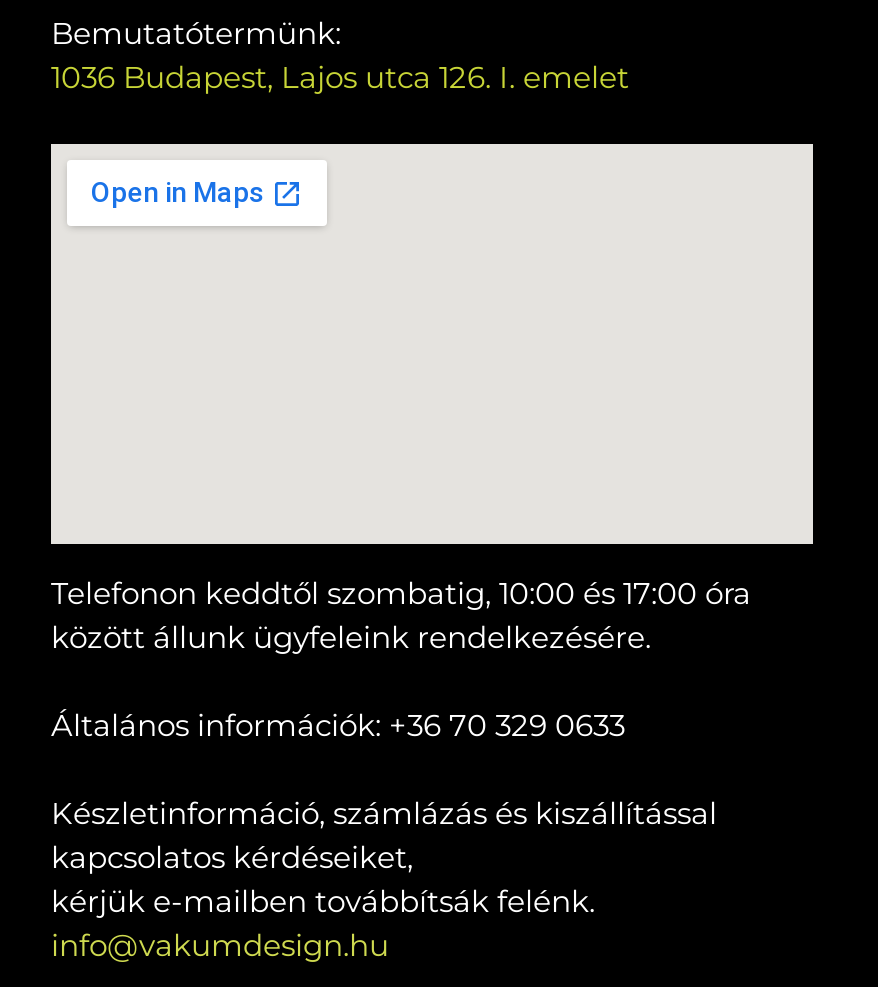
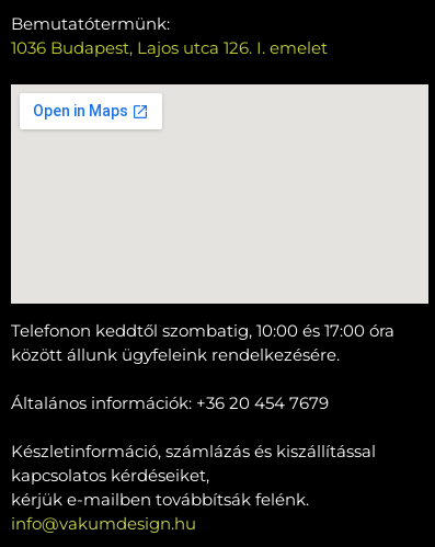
- Általános információk: +36 70 329 0633
+ Általános információk: +36 20 454 7679
